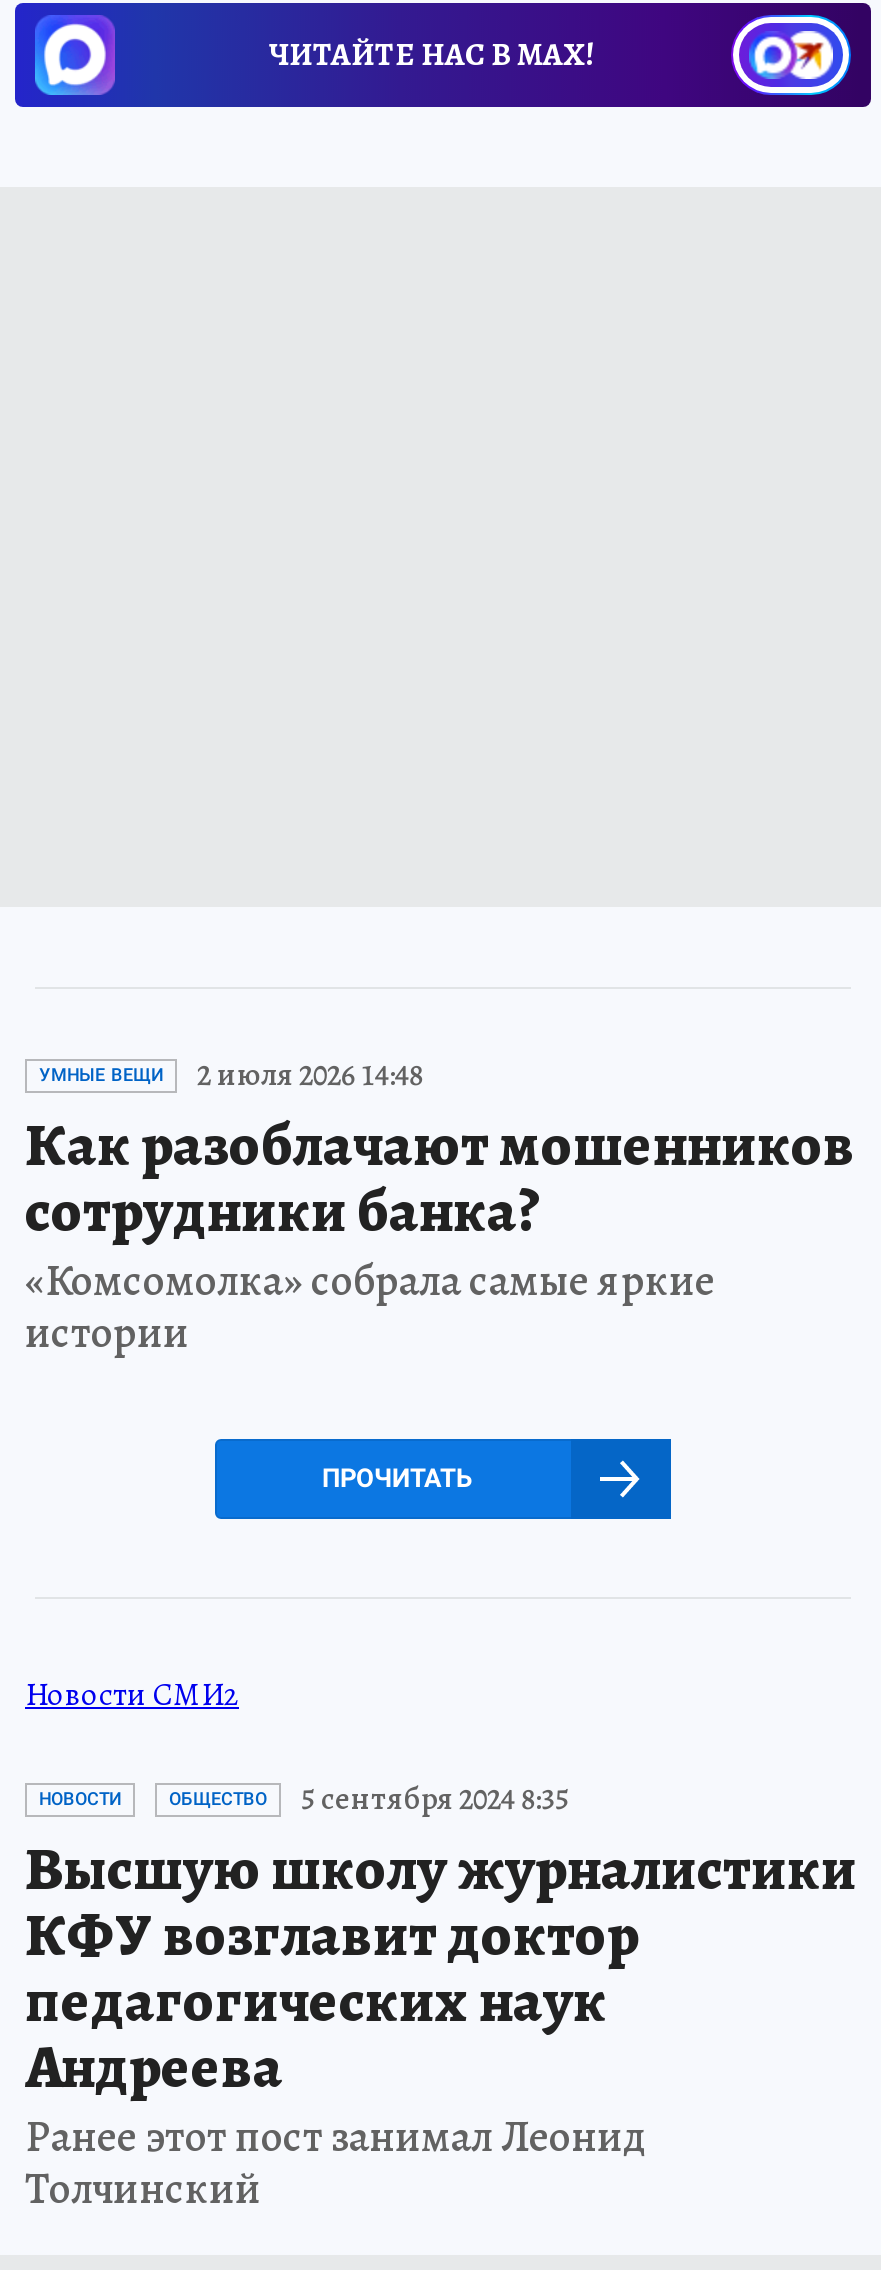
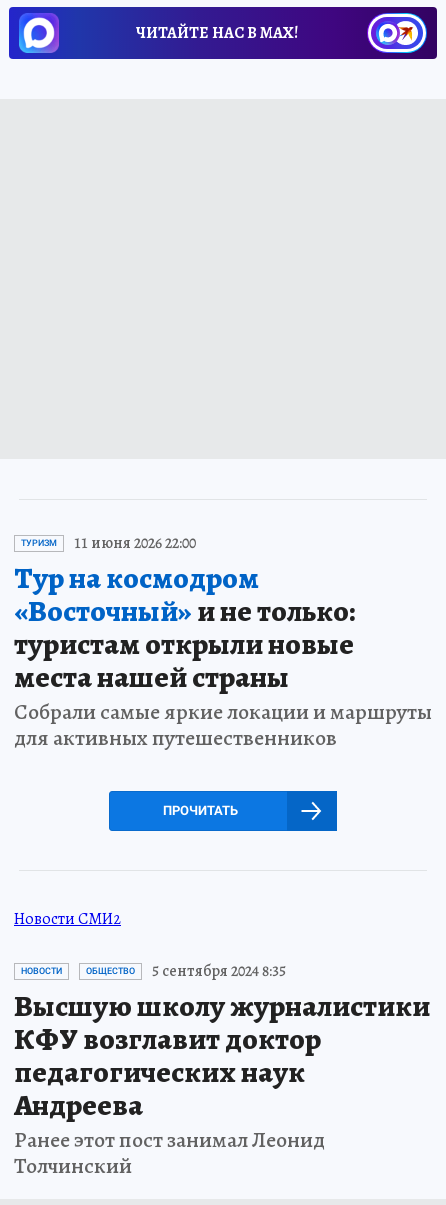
- УМНЫЕ ВЕЩИ
- 2 июля 2026 14:48
- Как разоблачают мошенников
- сотрудники банка?
- «Комсомолка» собрала самые яркие
- истории
+ ТУРИЗМ
+ 11 июня 2026 22:00
+ Тур на космодром
+ «Восточный»и не только:
+ туристам открыли новые
+ места нашей страны
+ Собрали самые яркие локации и маршруты
+ для активных путешественников
